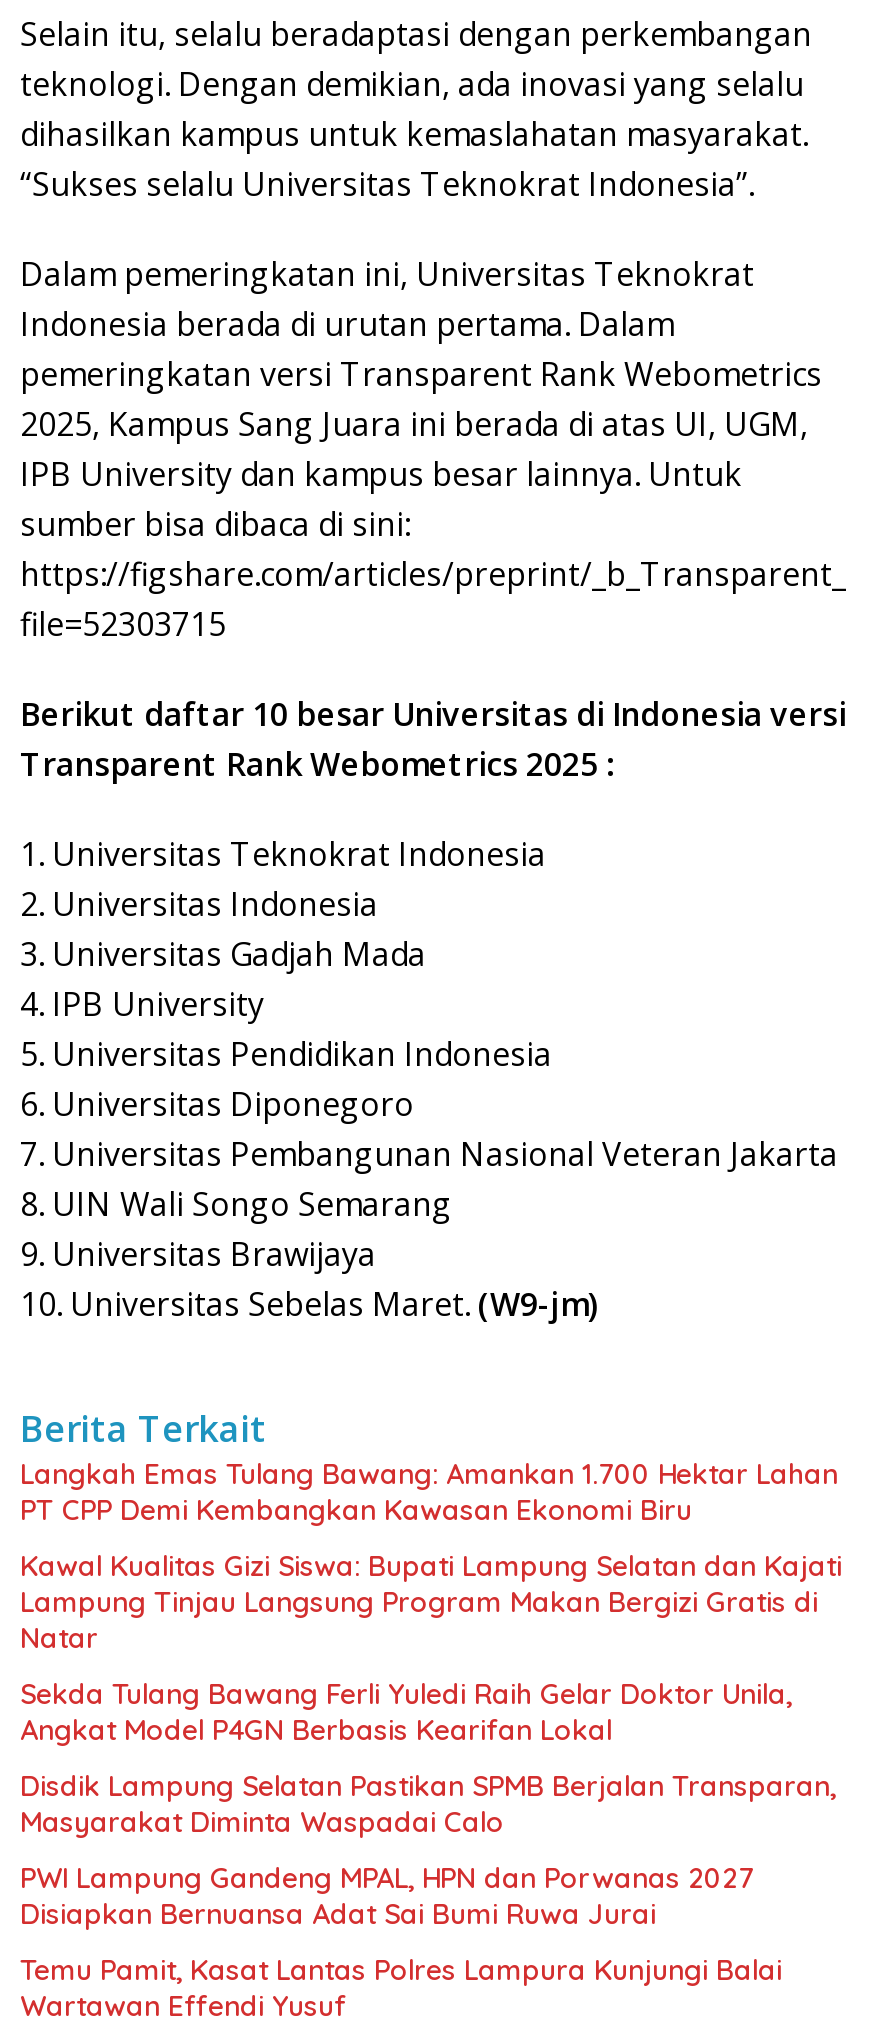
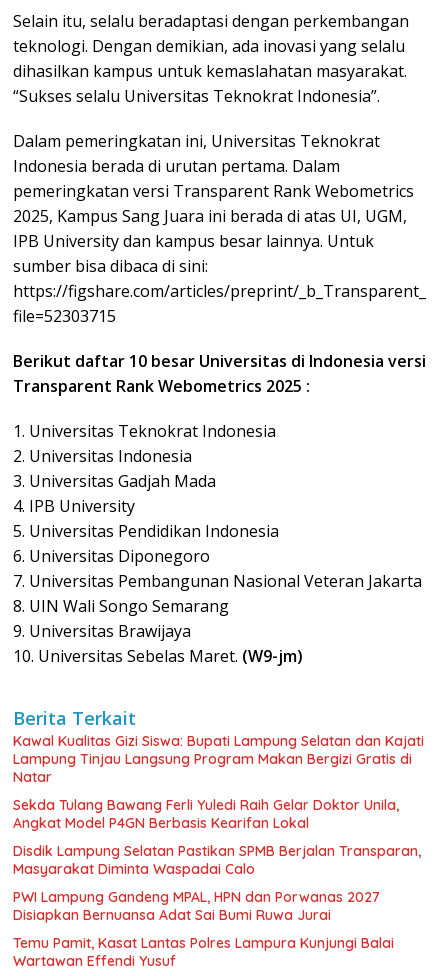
- Langkah Emas Tulang Bawang: Amankan 1.700 Hektar Lahan
- PT CPP Demi Kembangkan Kawasan Ekonomi Biru
